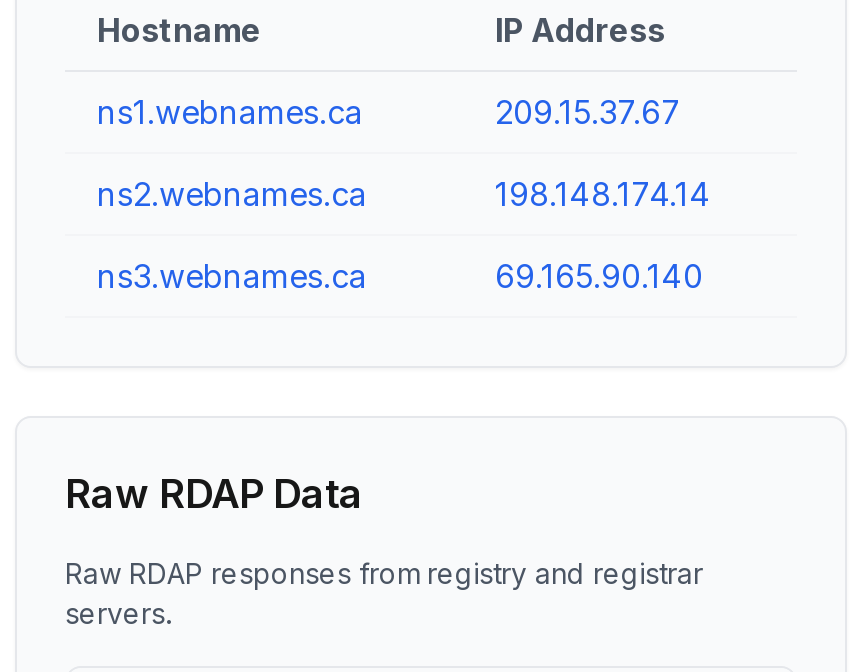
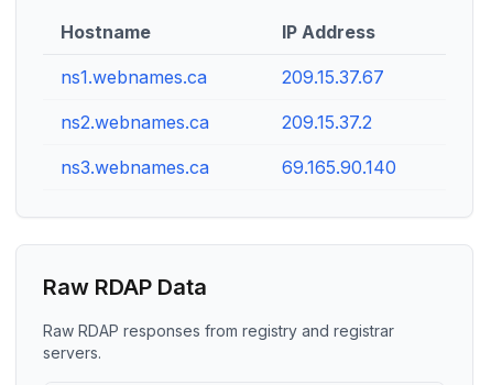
- 198.148.174.14
+ 209.15.37.2
